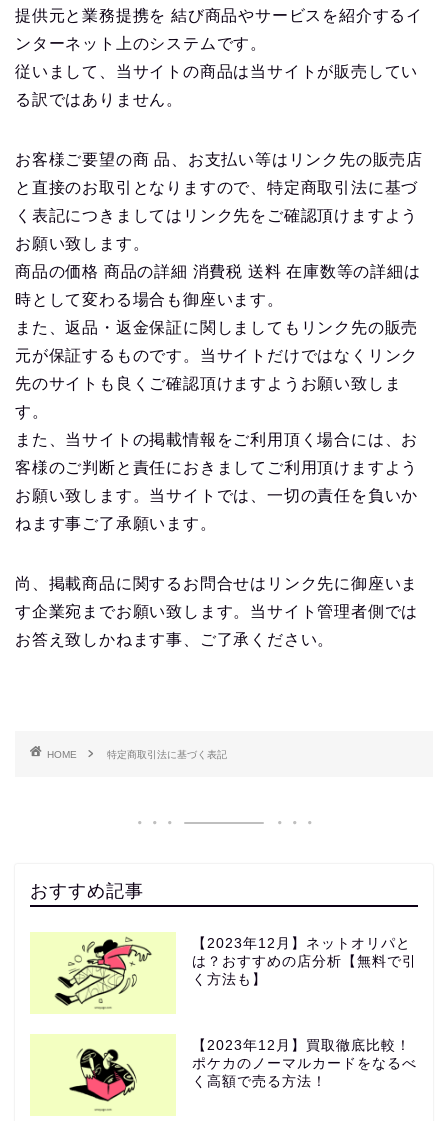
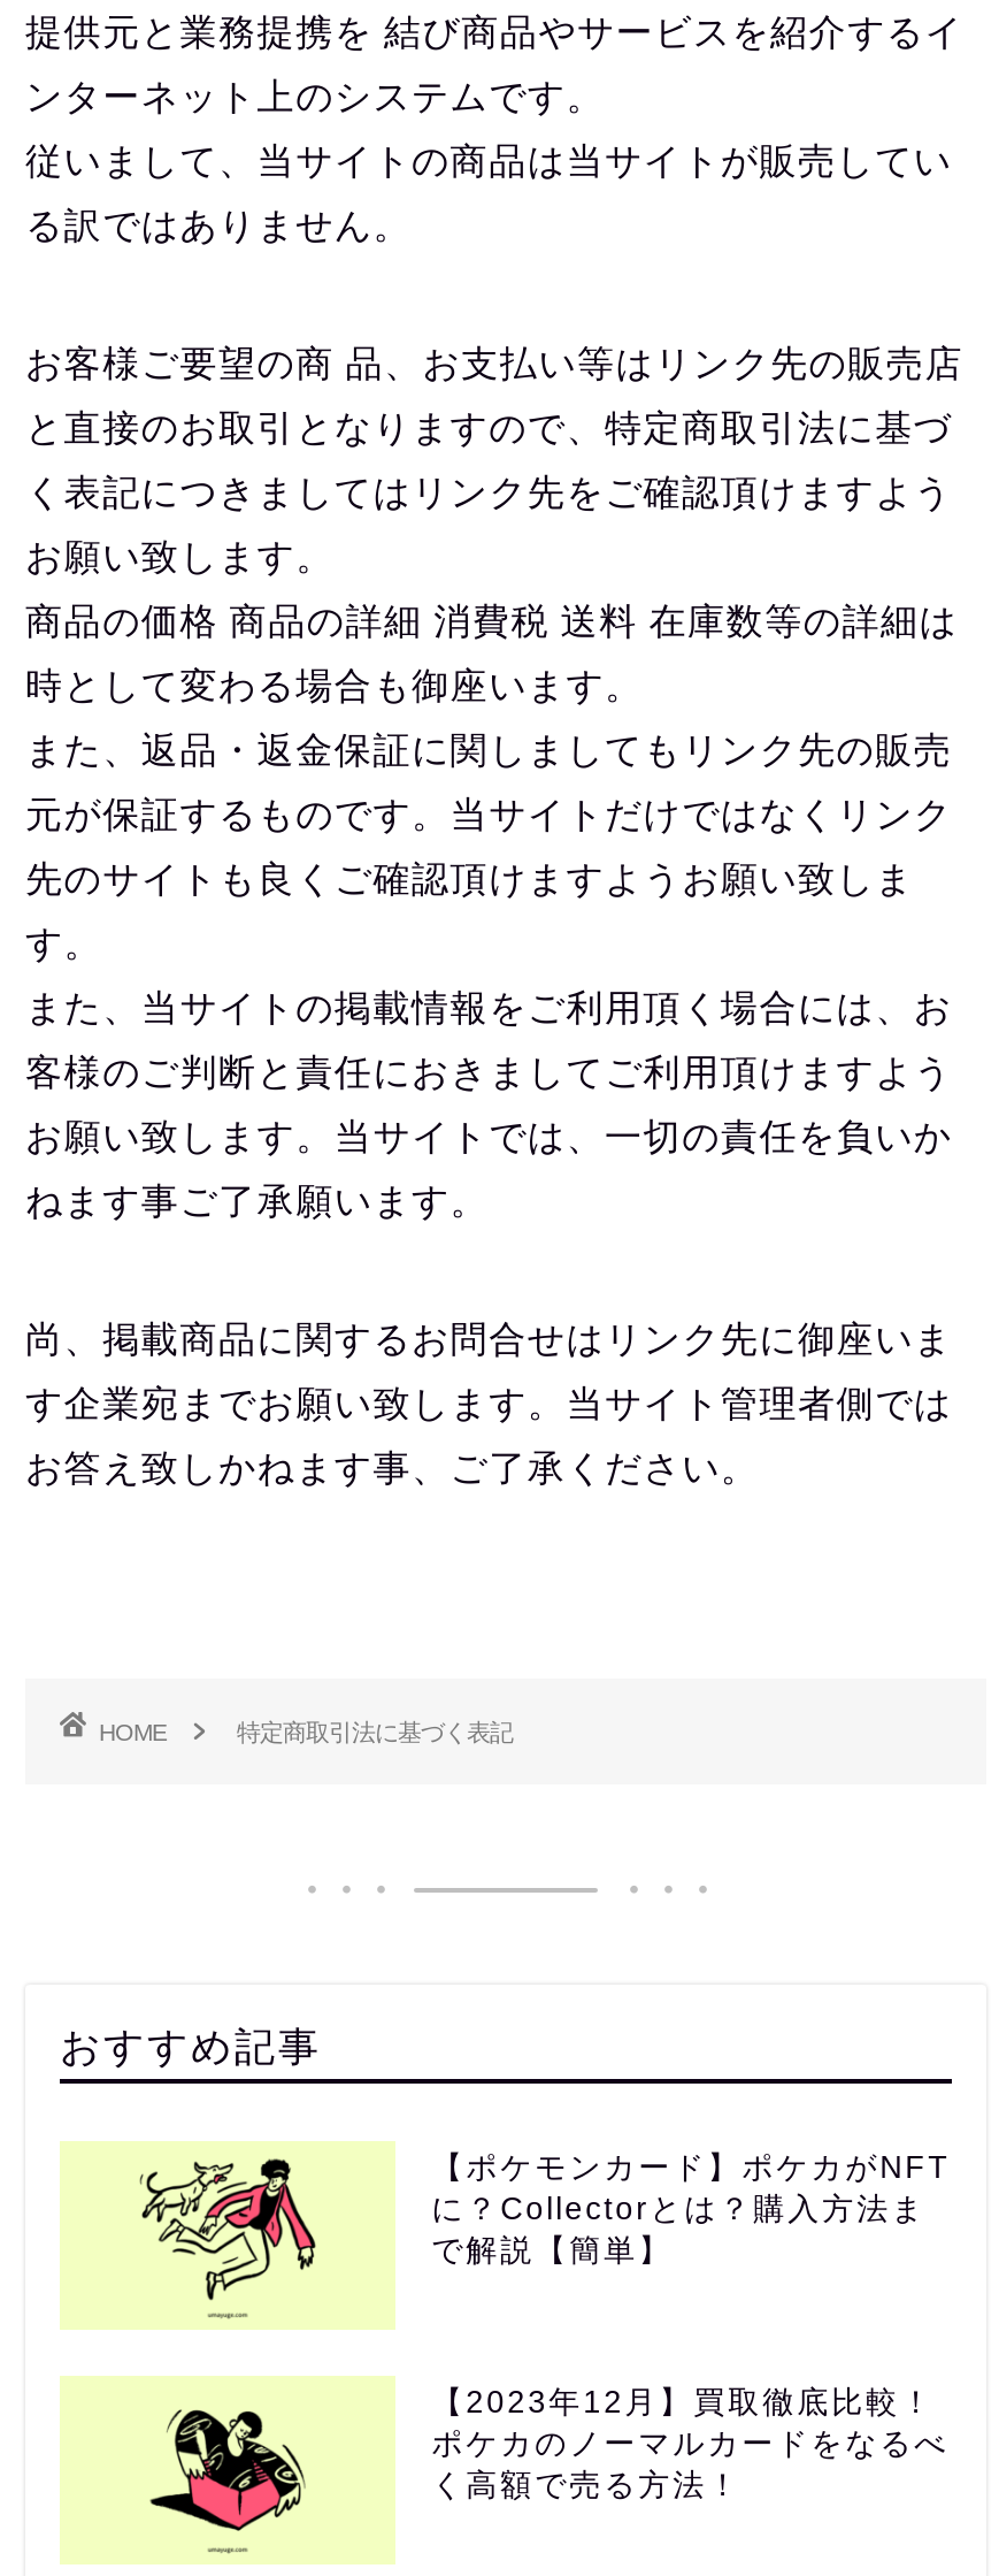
- [image]
+ [image]

- 【2023年12月】ネットオリパと
- は？おすすめの店分析【無料で引
- く方法も】
+ 【ポケモンカード】ポケカがNFT
+ に？Collectorとは？購入方法ま
+ で解説【簡単】
